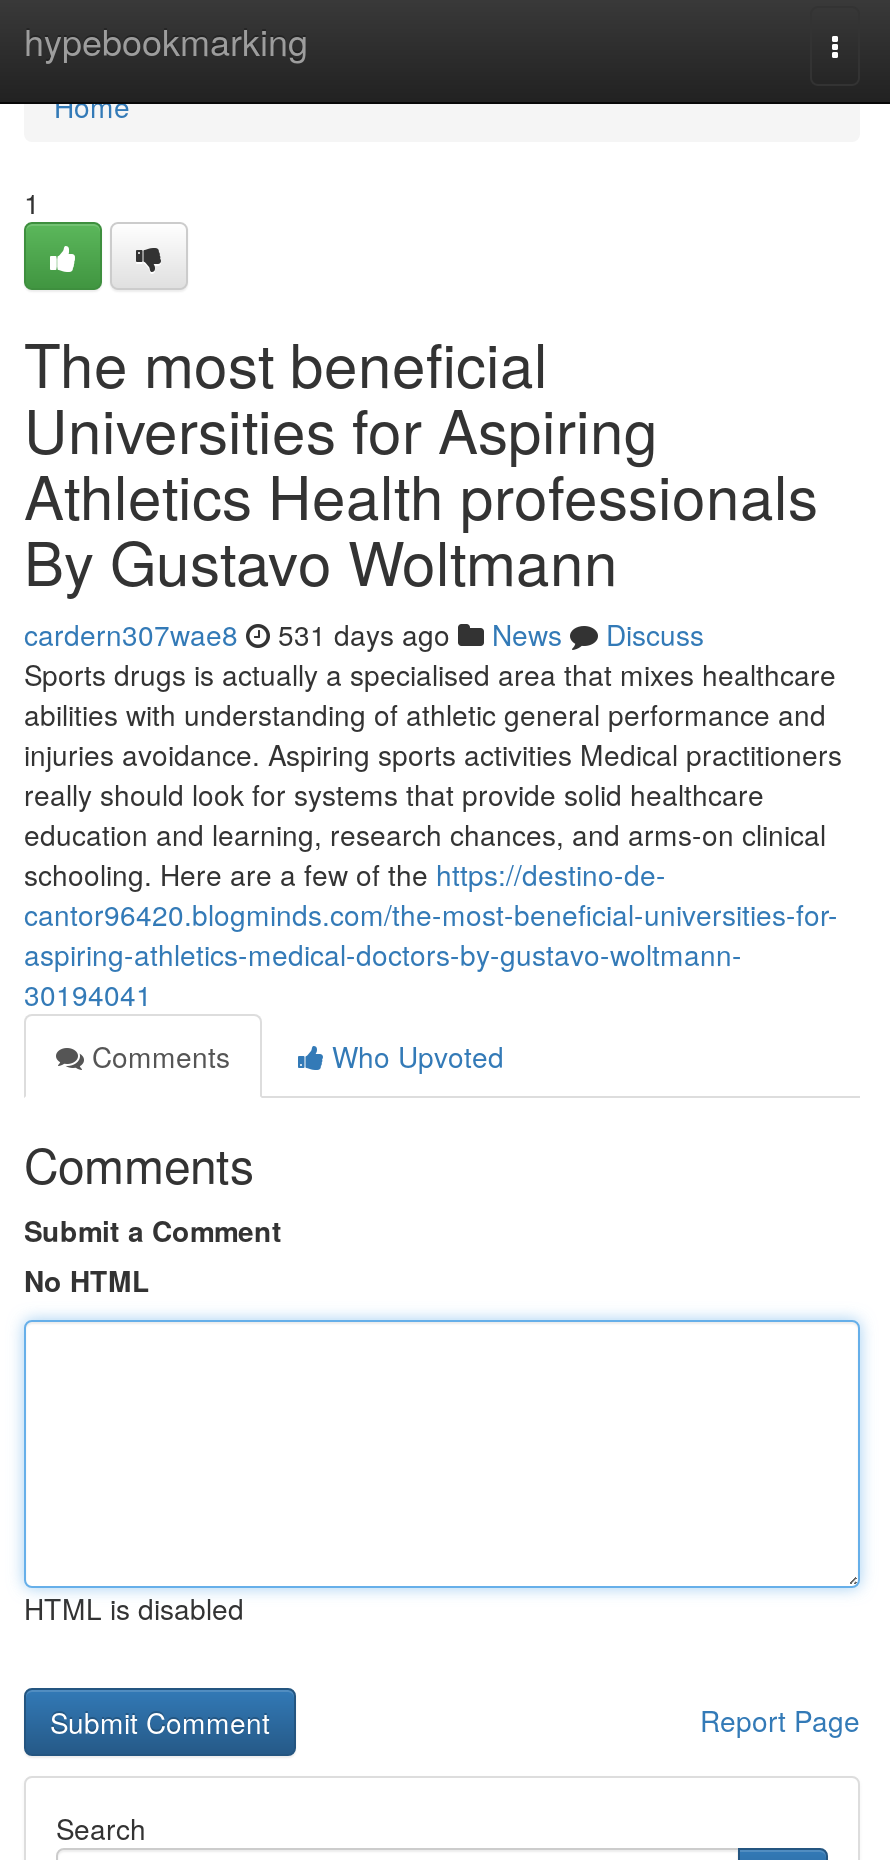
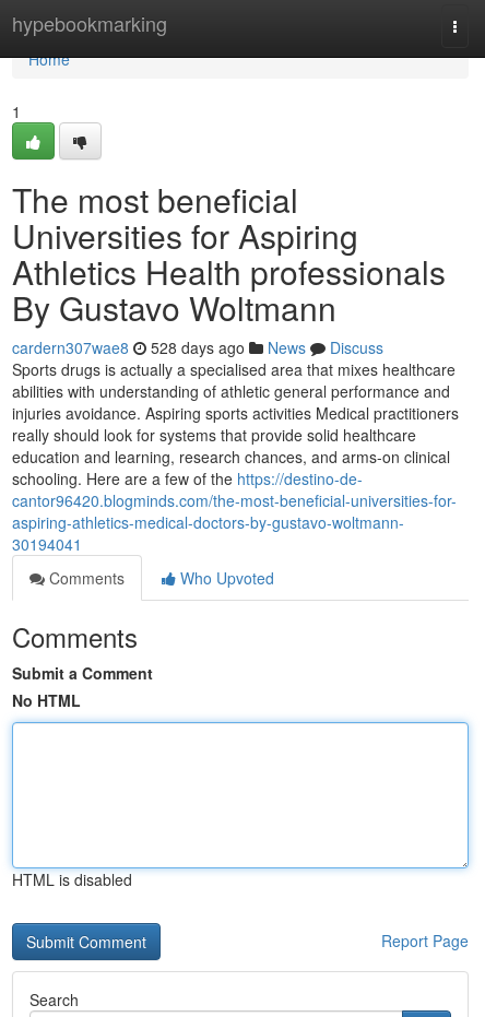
- cardern307wae8 531 days ago News Discuss
+ cardern307wae8 528 days ago News Discuss
